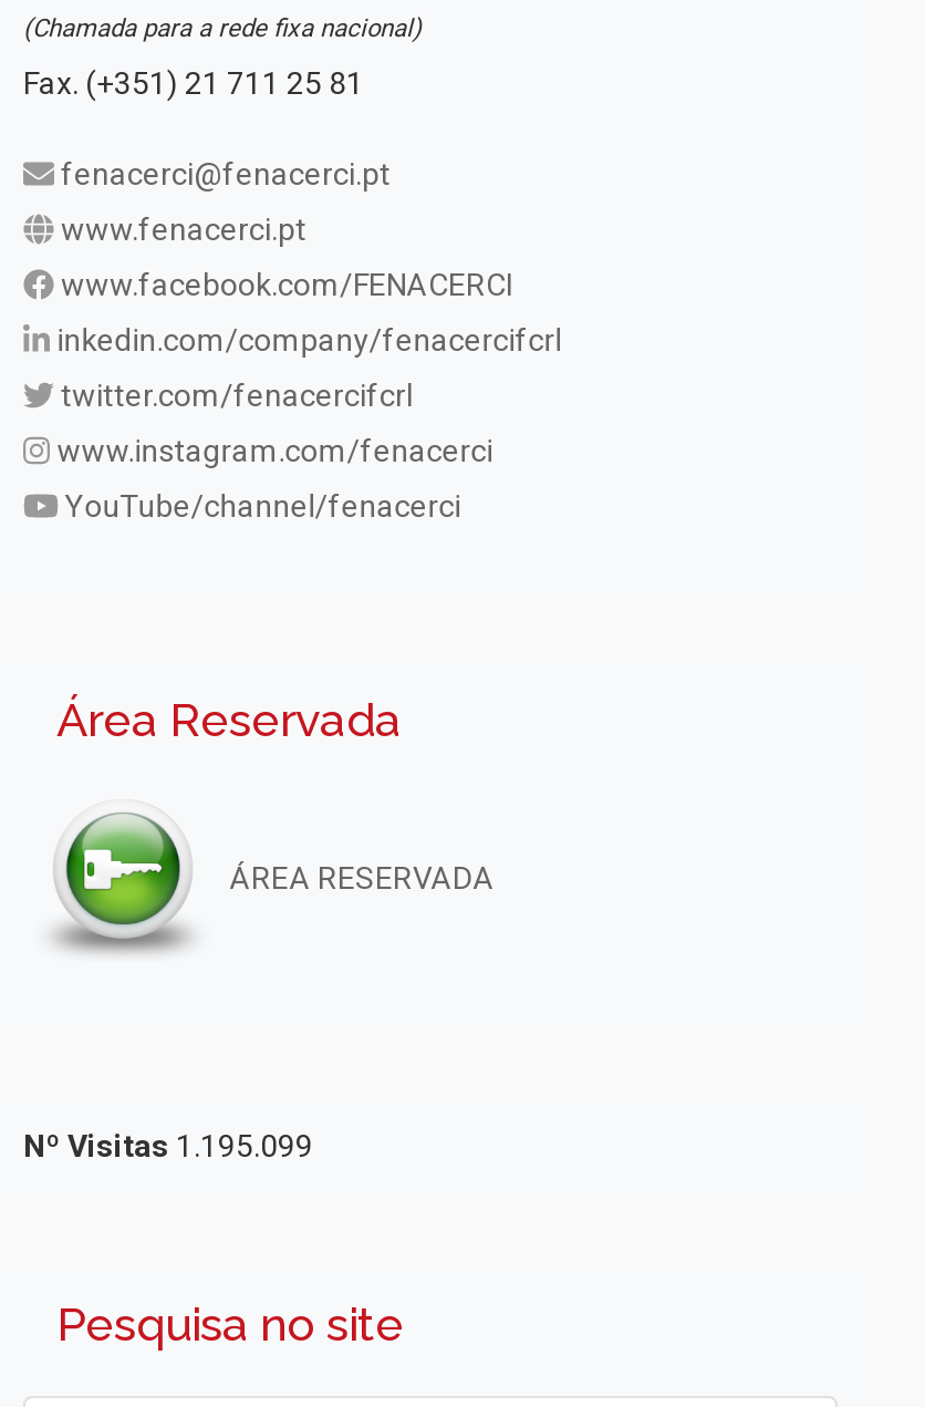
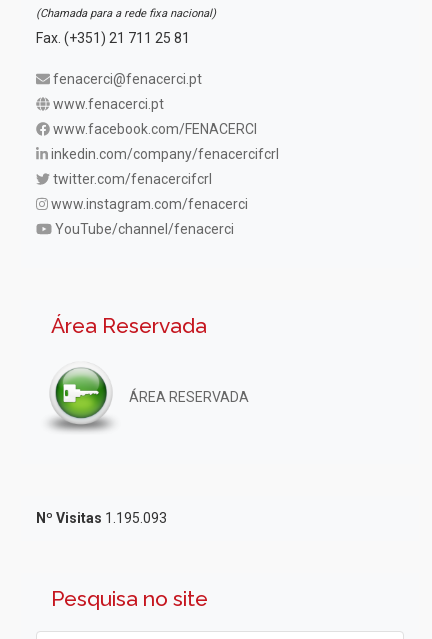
- Nº Visitas 1.195.099
+ Nº Visitas 1.195.093
